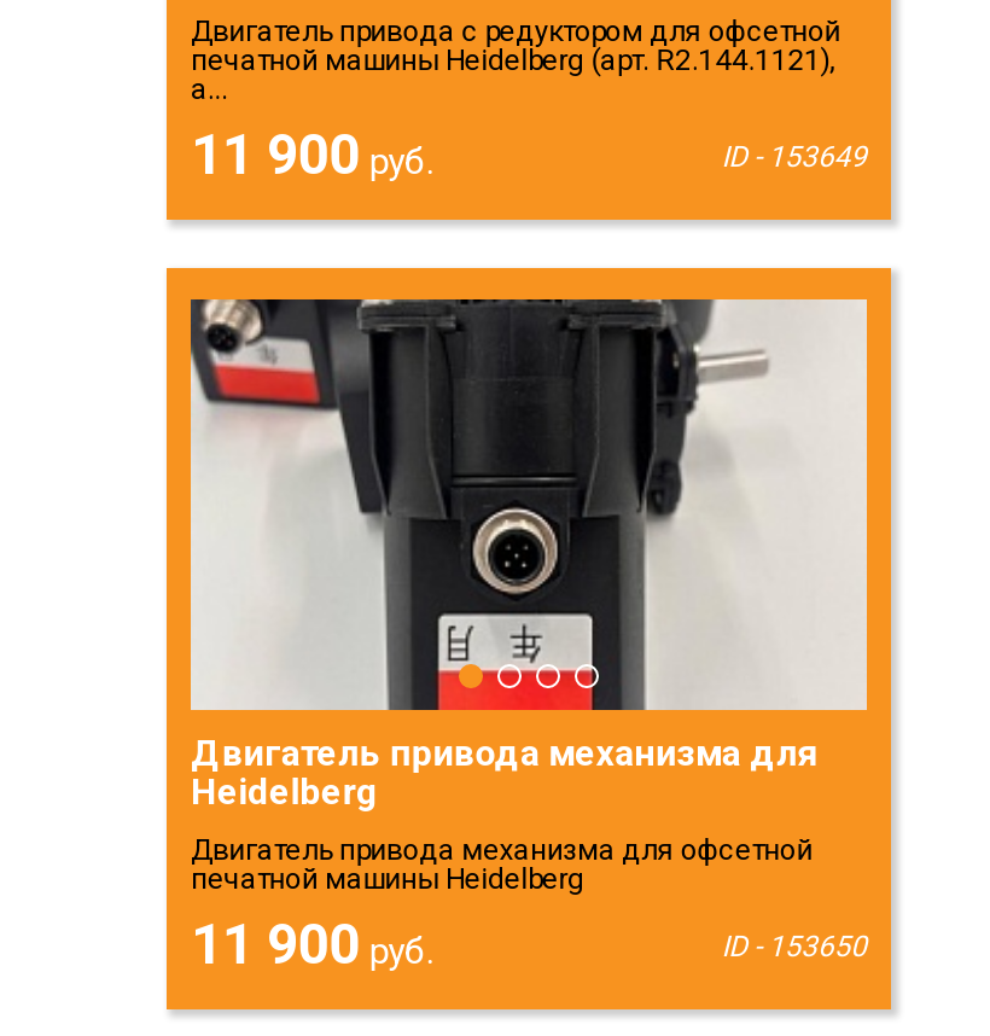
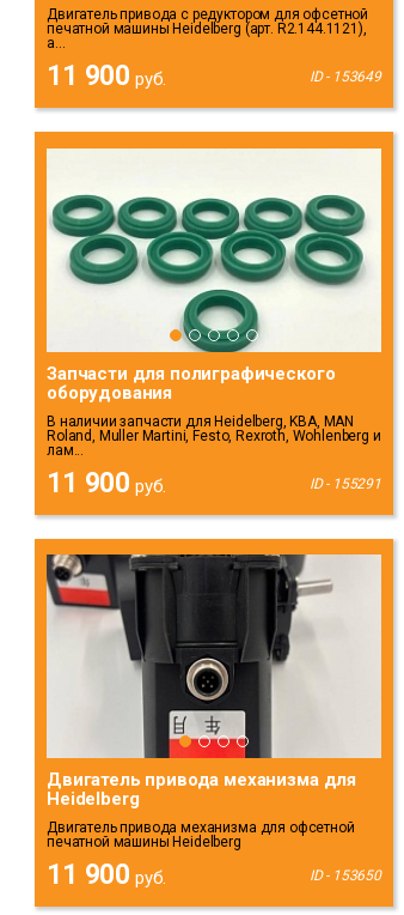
+ [image]
+ Запчасти для полиграфического
+ оборудования
+ В наличии запчасти для Heidelberg, KBA, MAN
+ Roland, Muller Martini, Festo, Rexroth, Wohlenberg и
+ лам...
+ 11 900 руб.
+ ID - 155291
